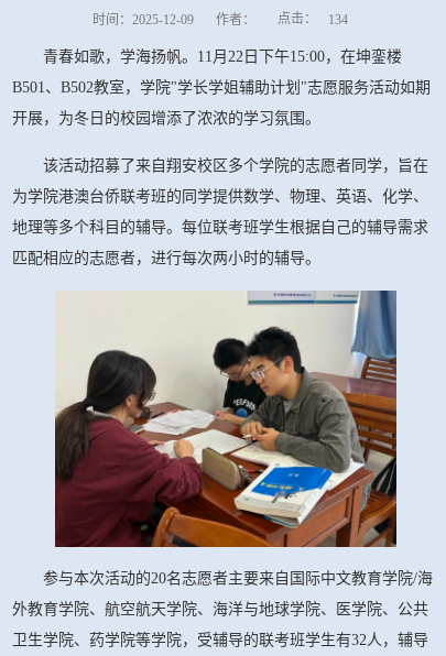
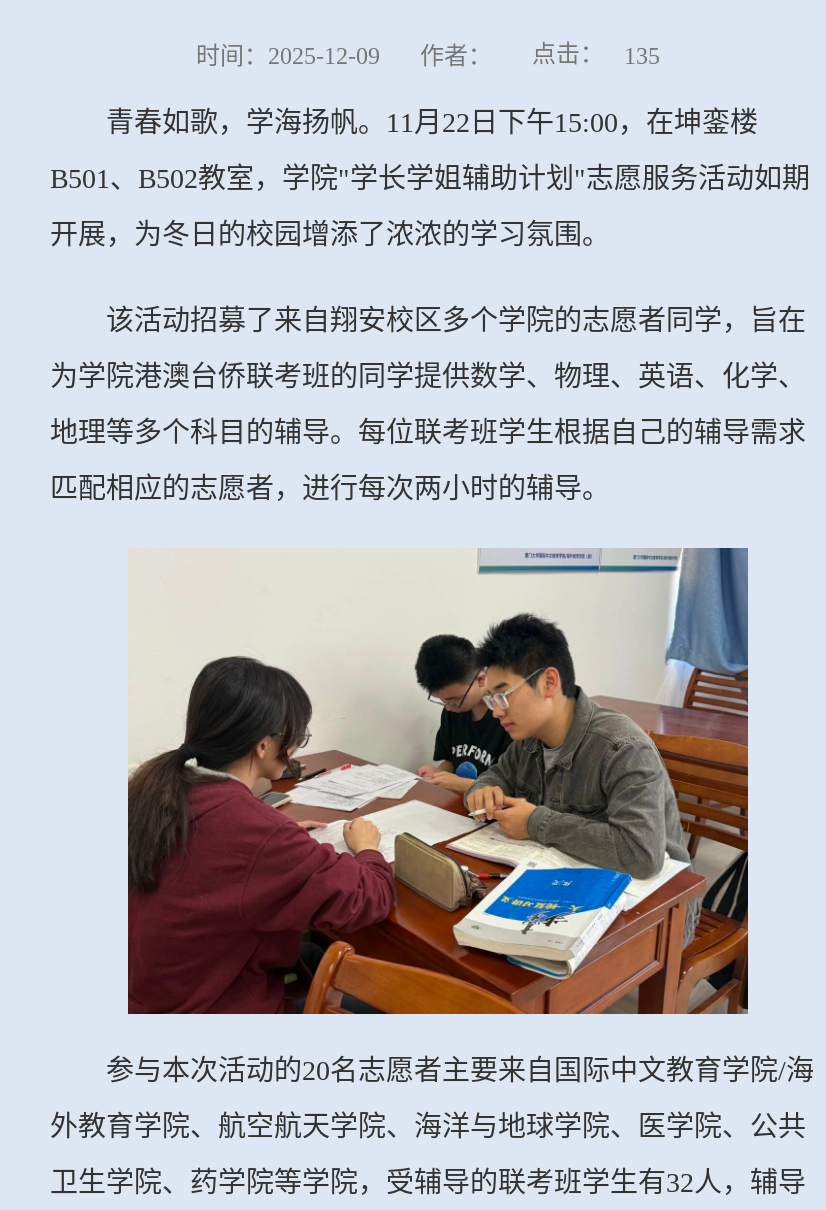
- 时间：2025-12-09 作者： 点击： 134
+ 时间：2025-12-09 作者： 点击： 135
